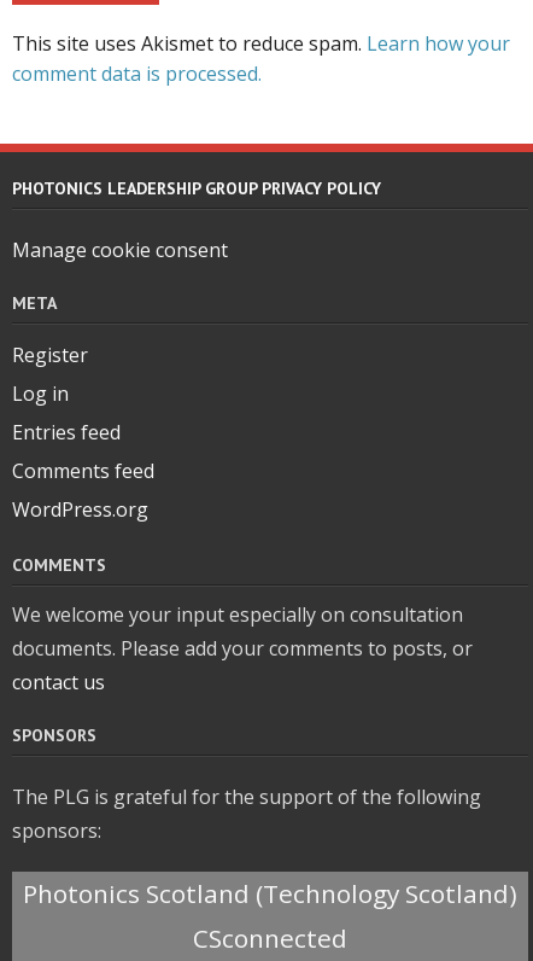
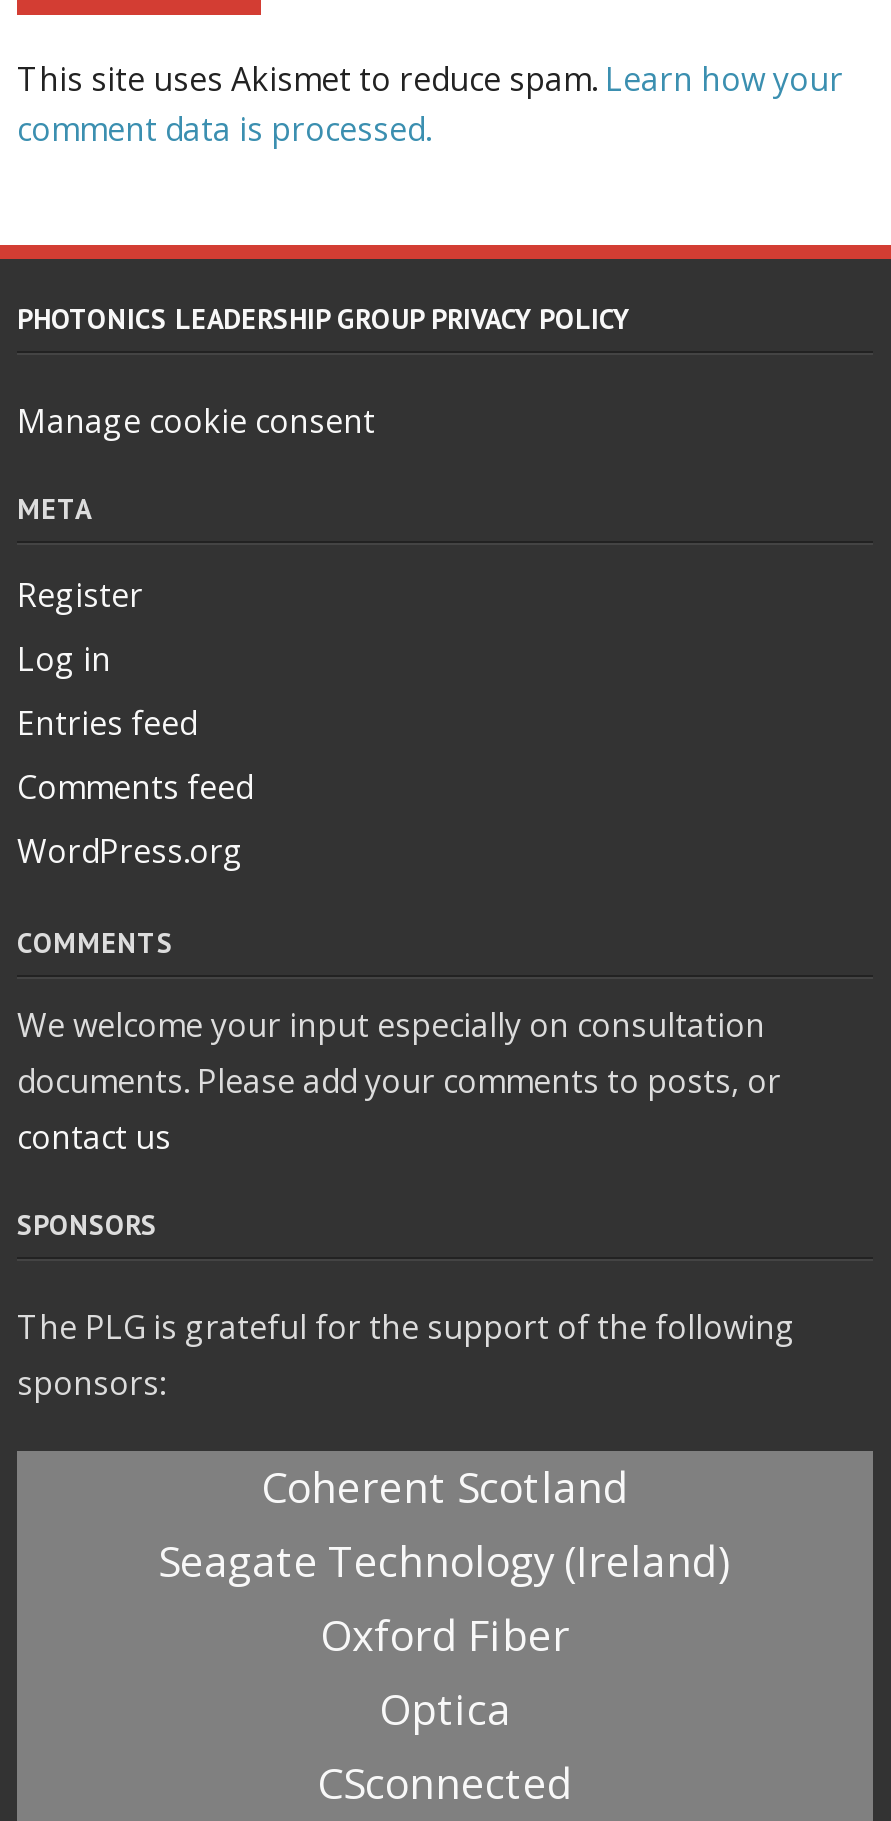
- Photonics Scotland (Technology Scotland)
+ Coherent Scotland
+ Seagate Technology (Ireland)
+ Oxford Fiber
+ Optica
